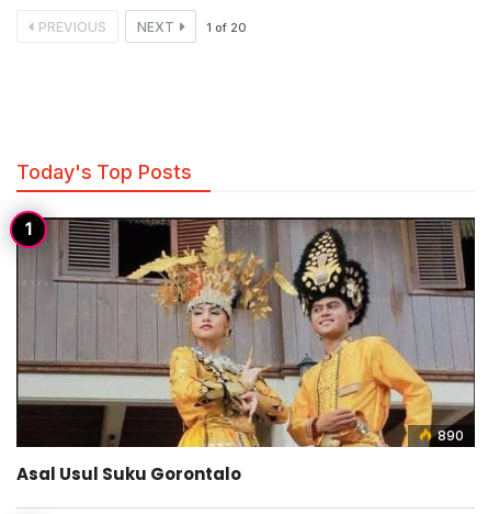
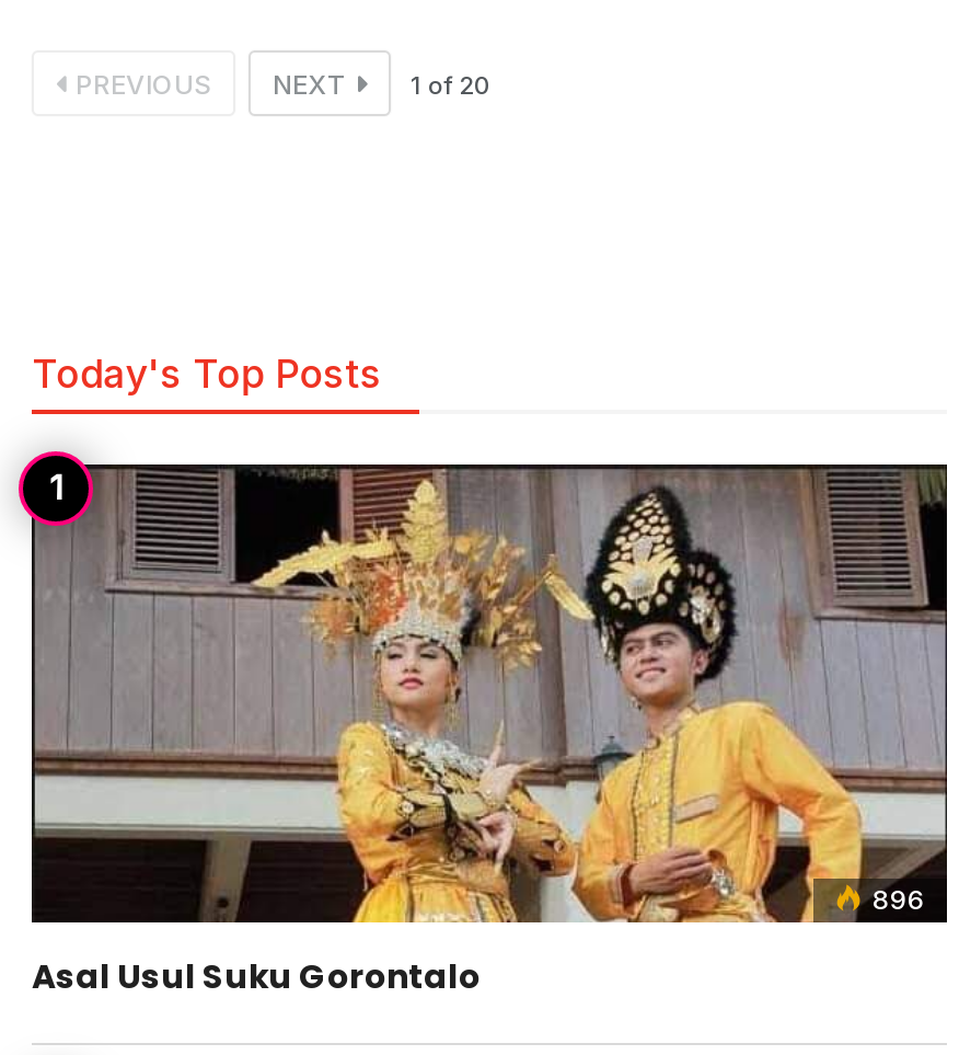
- 890
+ 896
